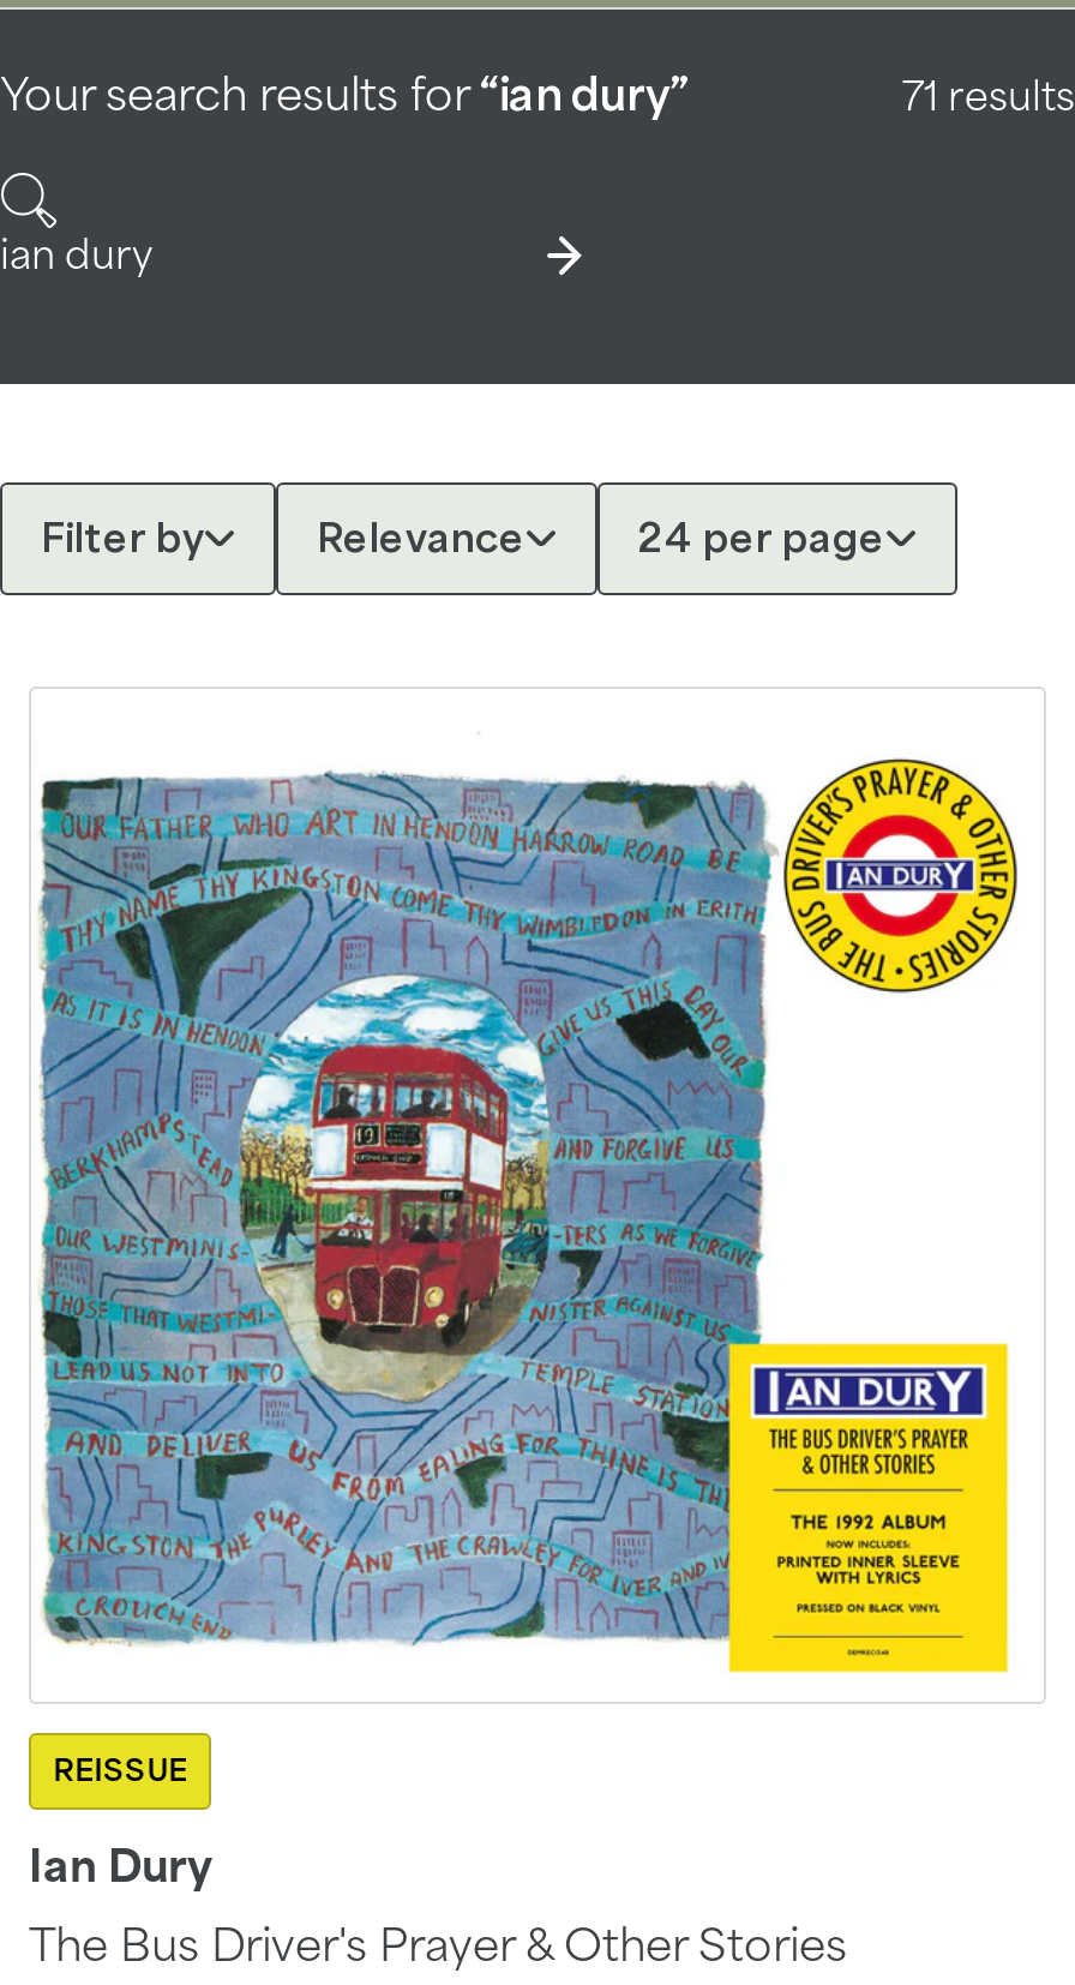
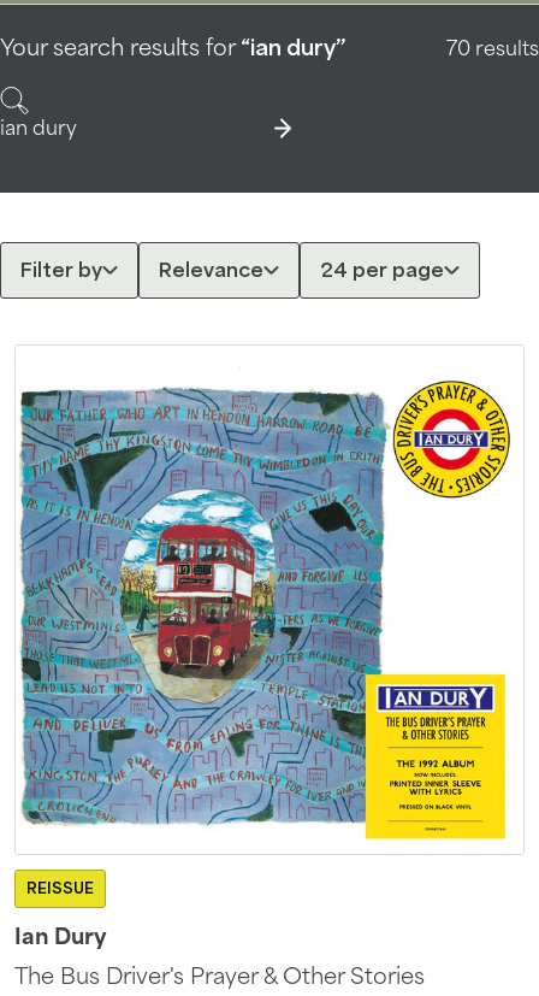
- 71 results
+ 70 results
